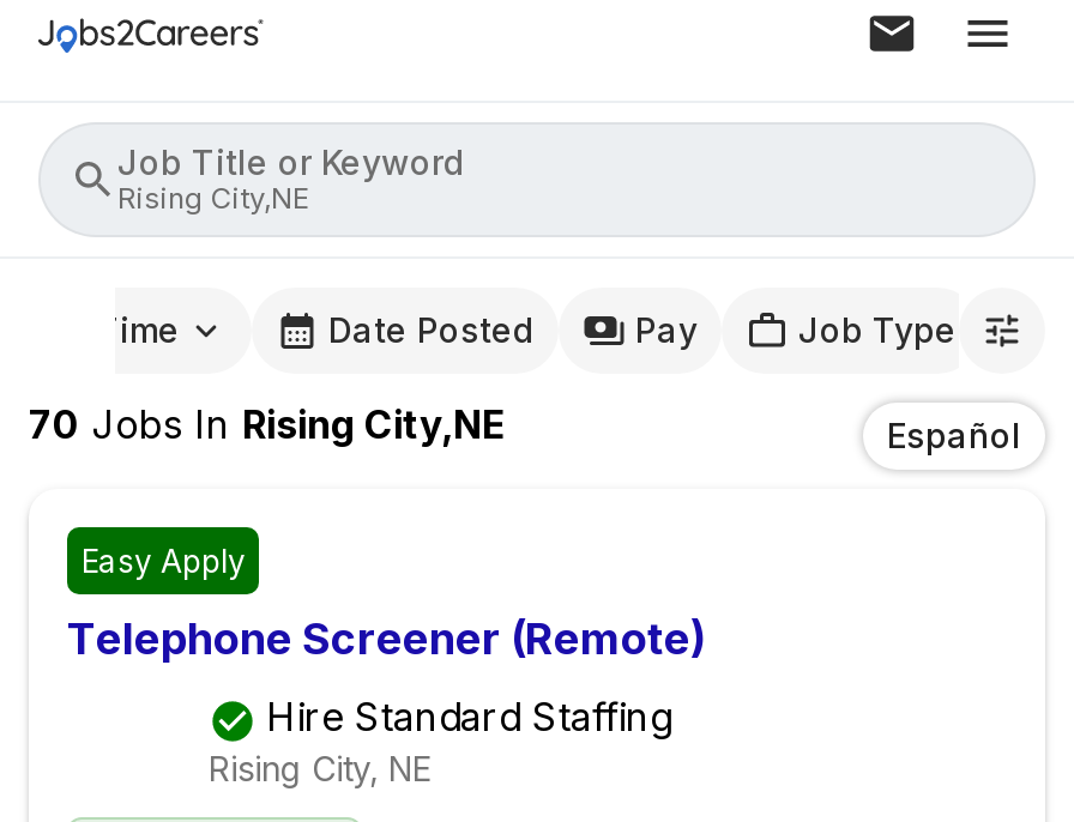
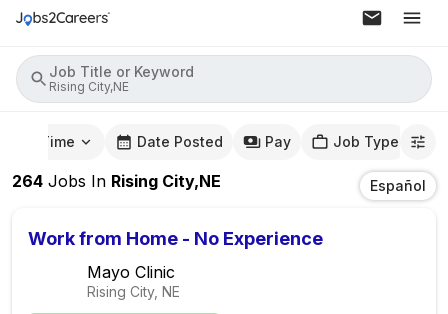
- 70 Jobs In Rising City,NE
+ 264 Jobs In Rising City,NE

- Easy Apply
- Telephone Screener (Remote)
- Hire Standard Staffing
+ Work from Home - No Experience
+ Mayo Clinic
